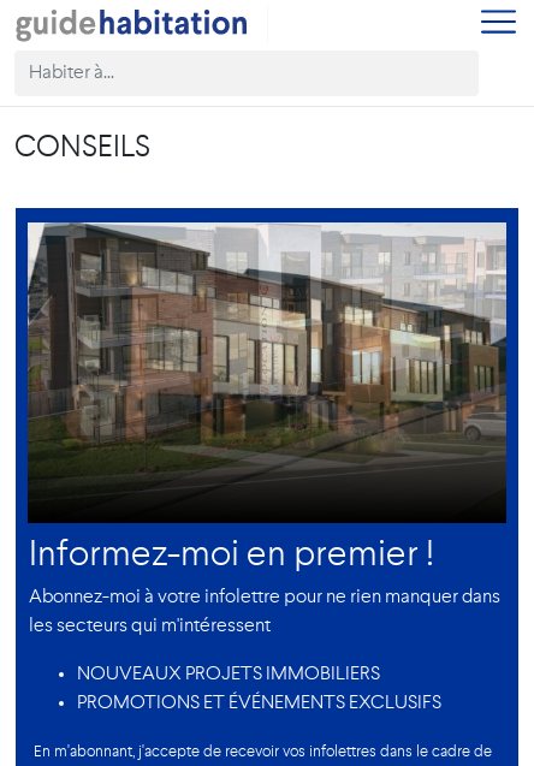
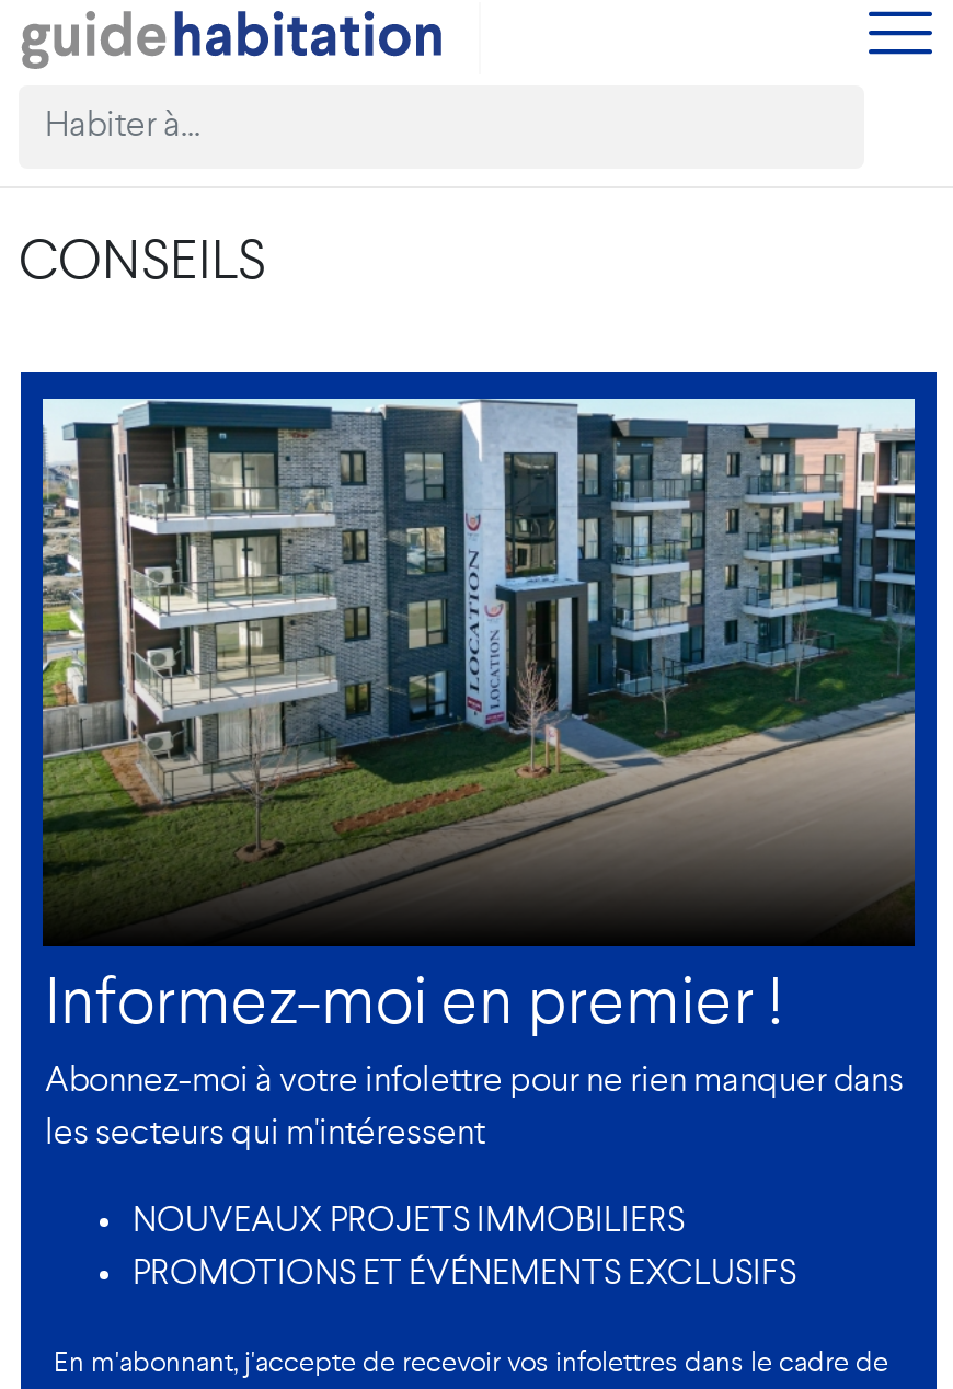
- [image]
+ [image]
